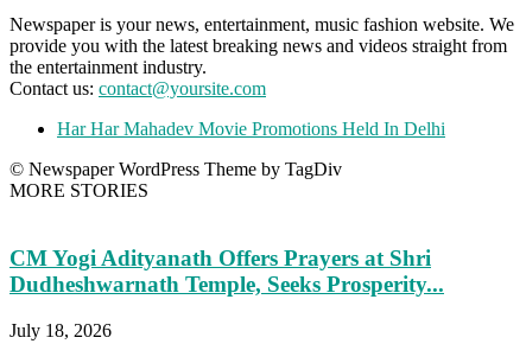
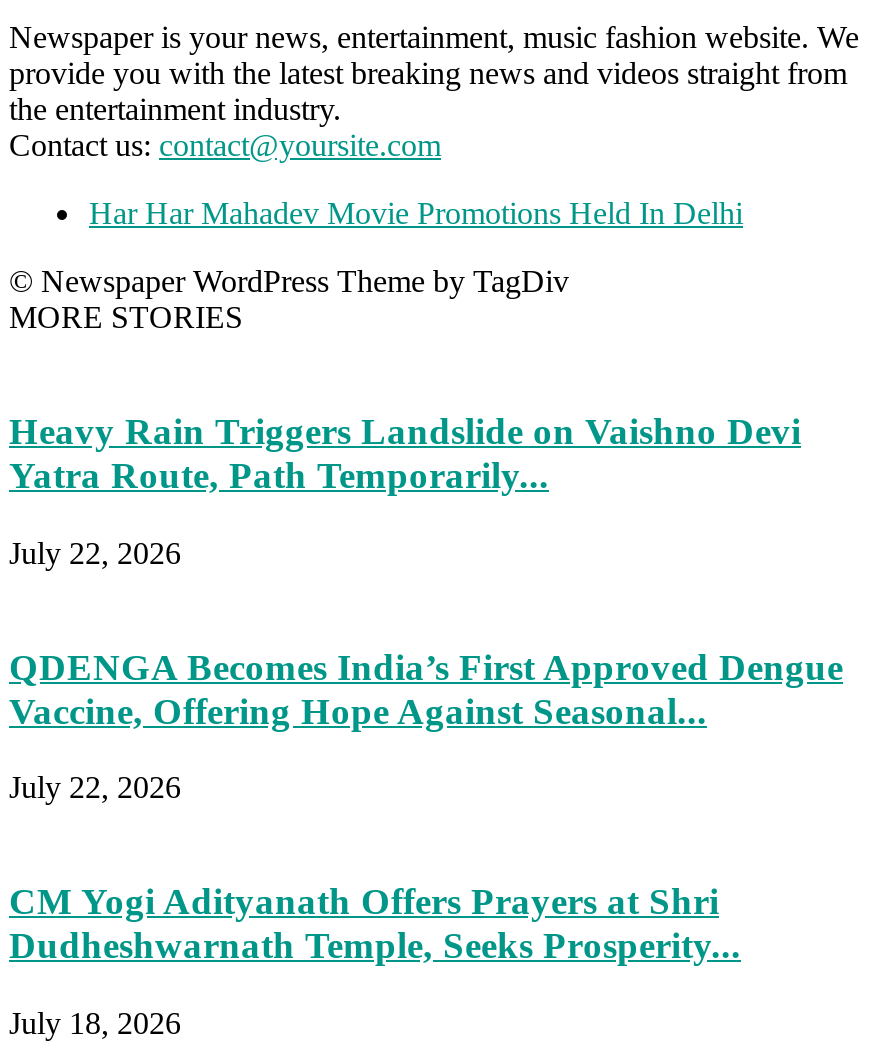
+ Heavy Rain Triggers Landslide on Vaishno Devi
+ Yatra Route, Path Temporarily...
+ July 22, 2026
+ QDENGA Becomes India’s First Approved Dengue
+ Vaccine, Offering Hope Against Seasonal...
+ July 22, 2026
